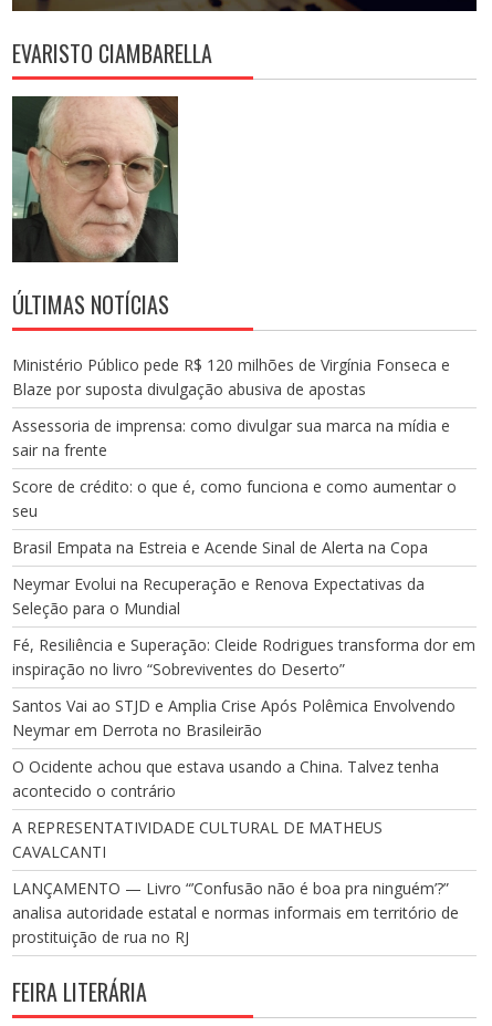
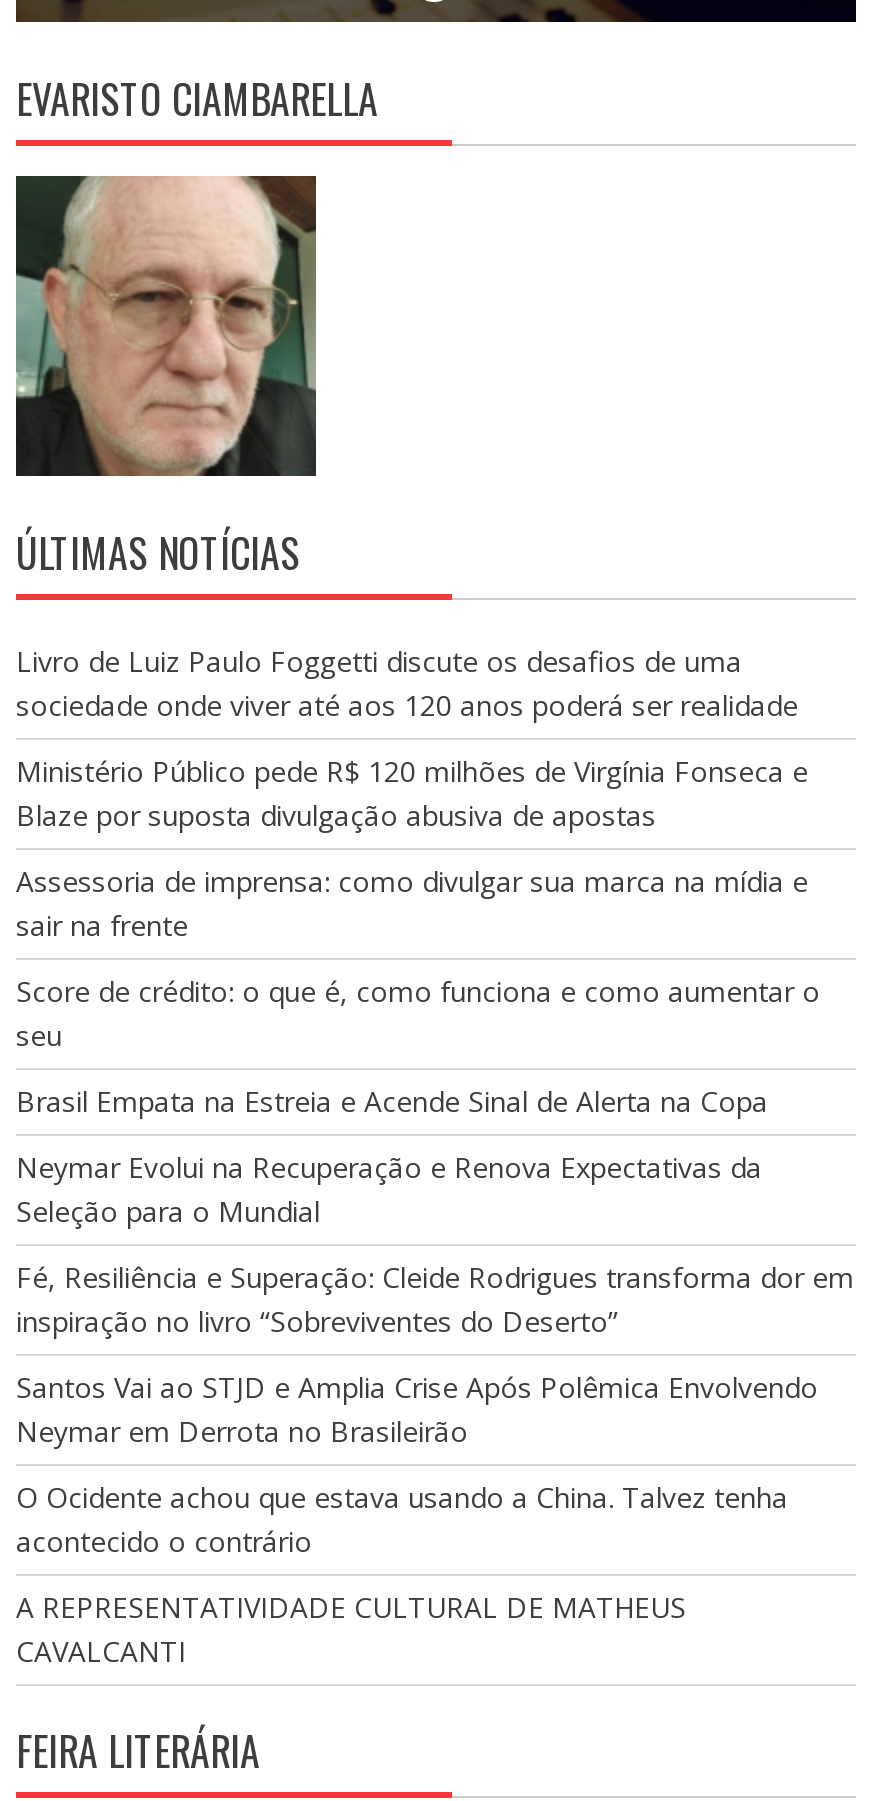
+ Livro de Luiz Paulo Foggetti discute os desafios de uma
+ sociedade onde viver até aos 120 anos poderá ser realidade

moved down: Ministério Público pede R$ 120 milhões de Virgínia Fonseca e | Blaze por suposta divulgação abusiva de apostas | Assessoria de imprensa: como divulgar sua marca na mídia e | ... | A REPRESENTATIVIDADE CULTURAL DE MATHEUS | CAVALCANTI

- LANÇAMENTO — Livro “’Confusão não é boa pra ninguém’?”
- analisa autoridade estatal e normas informais em território de
- prostituição de rua no RJ
